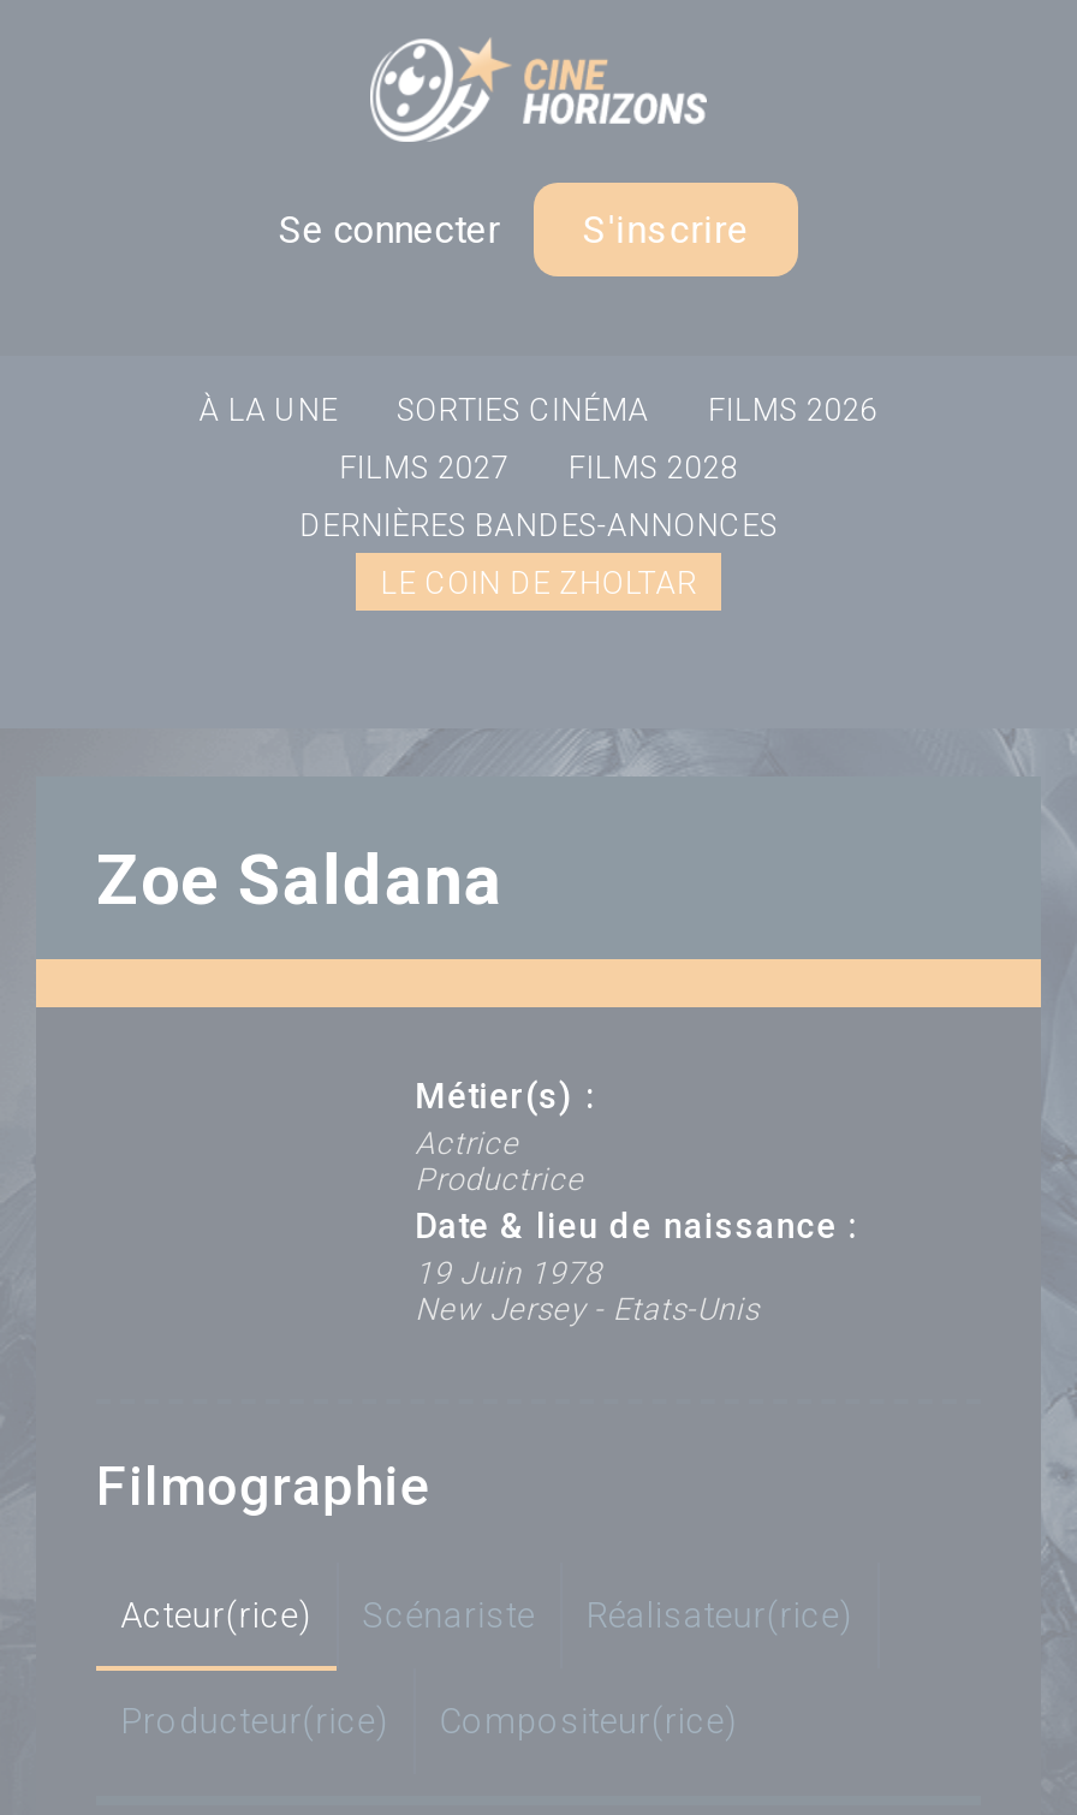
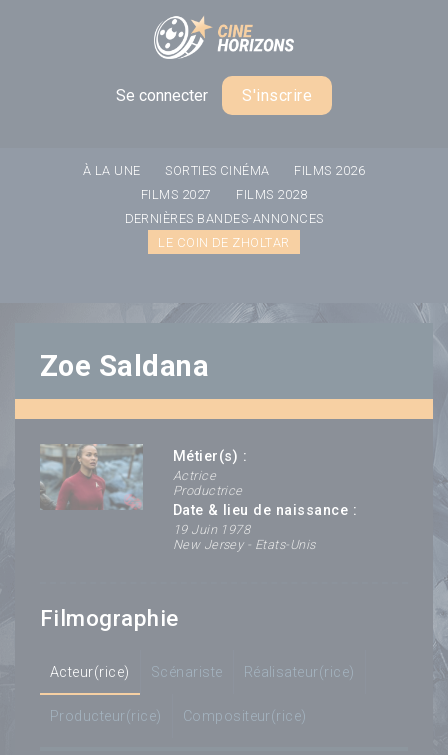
+ [image]
